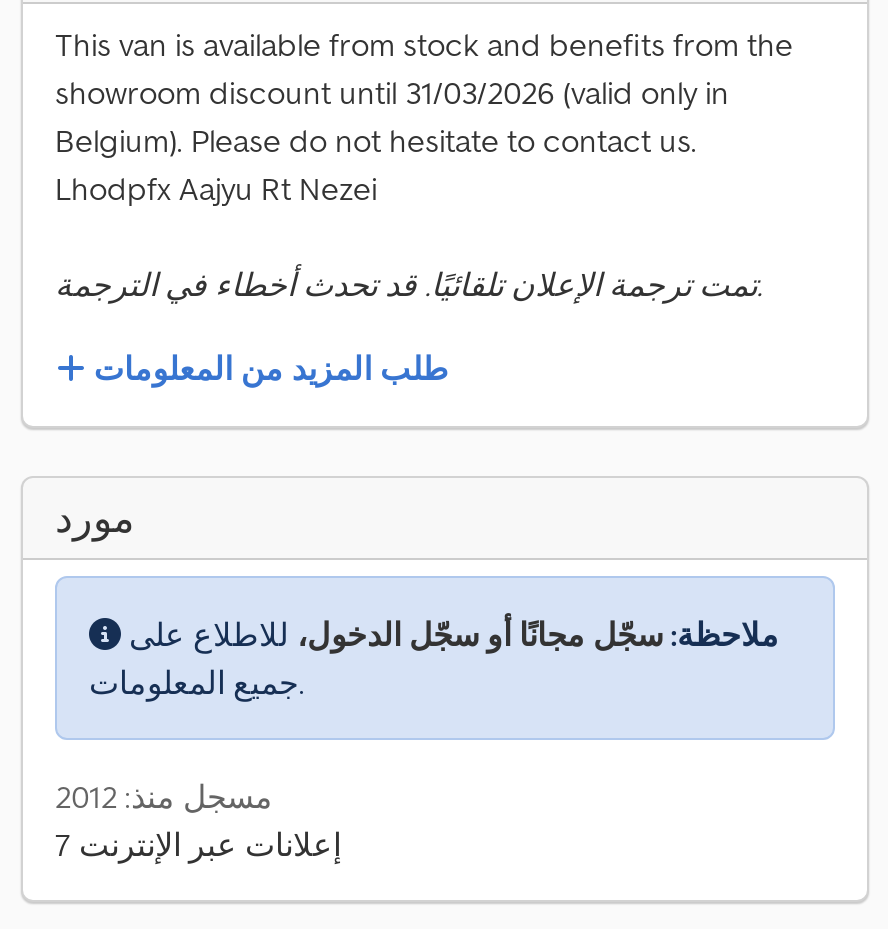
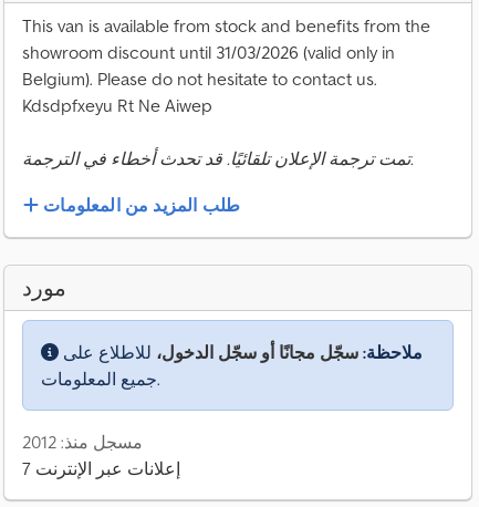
- Lhodpfx Aajyu Rt Nezei
+ Kdsdpfxeyu Rt Ne Aiwep
